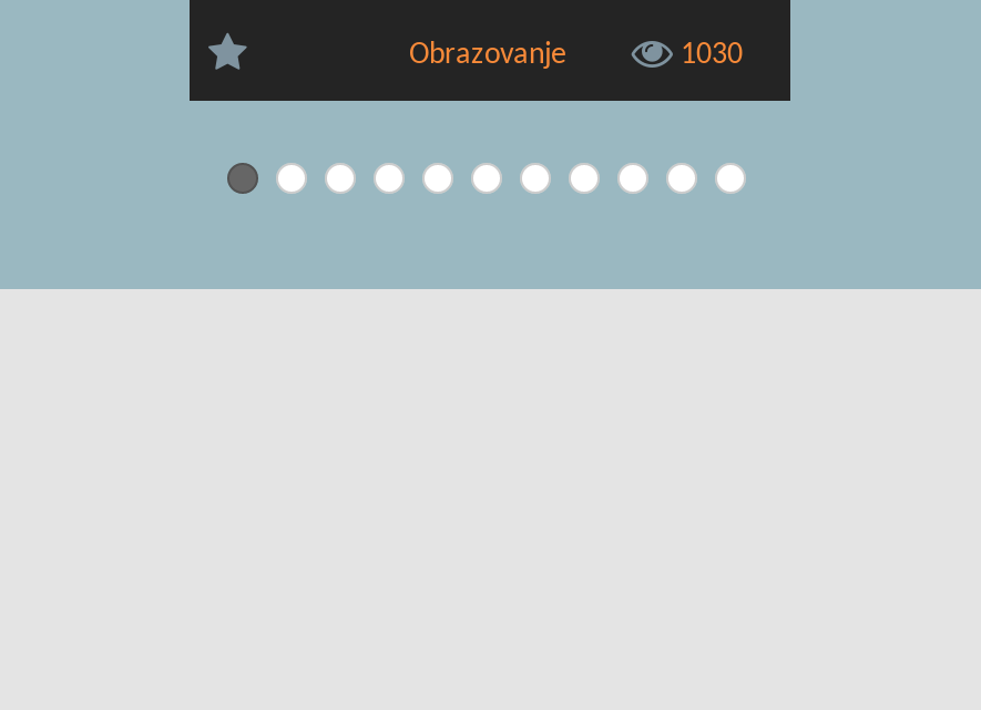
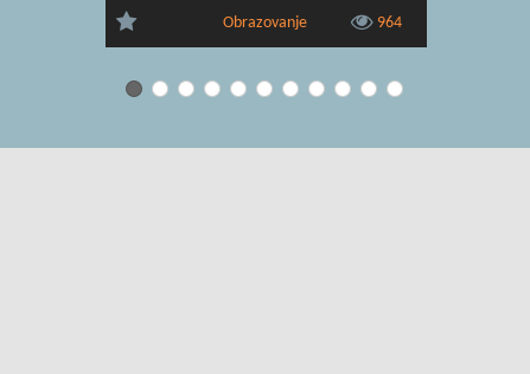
- 1030
+ 964
